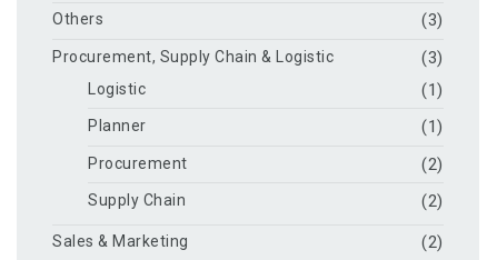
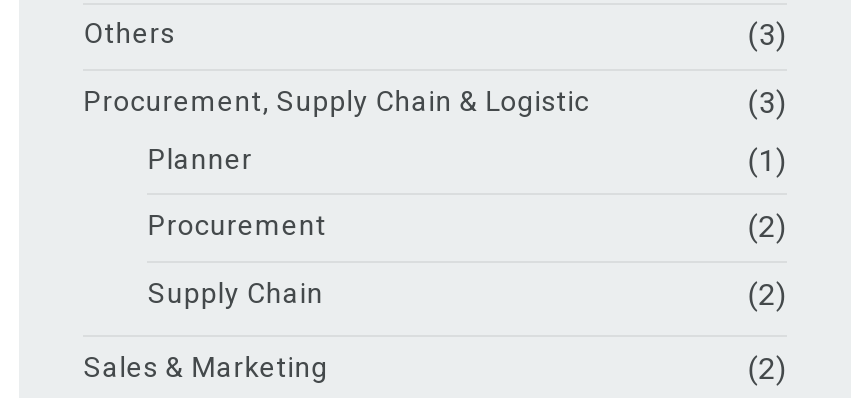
- Logistic
- (1)
